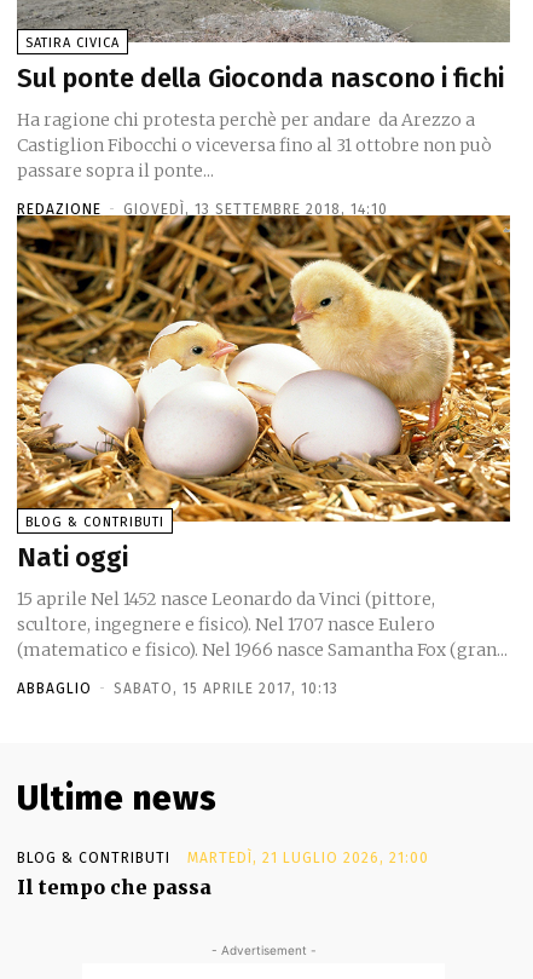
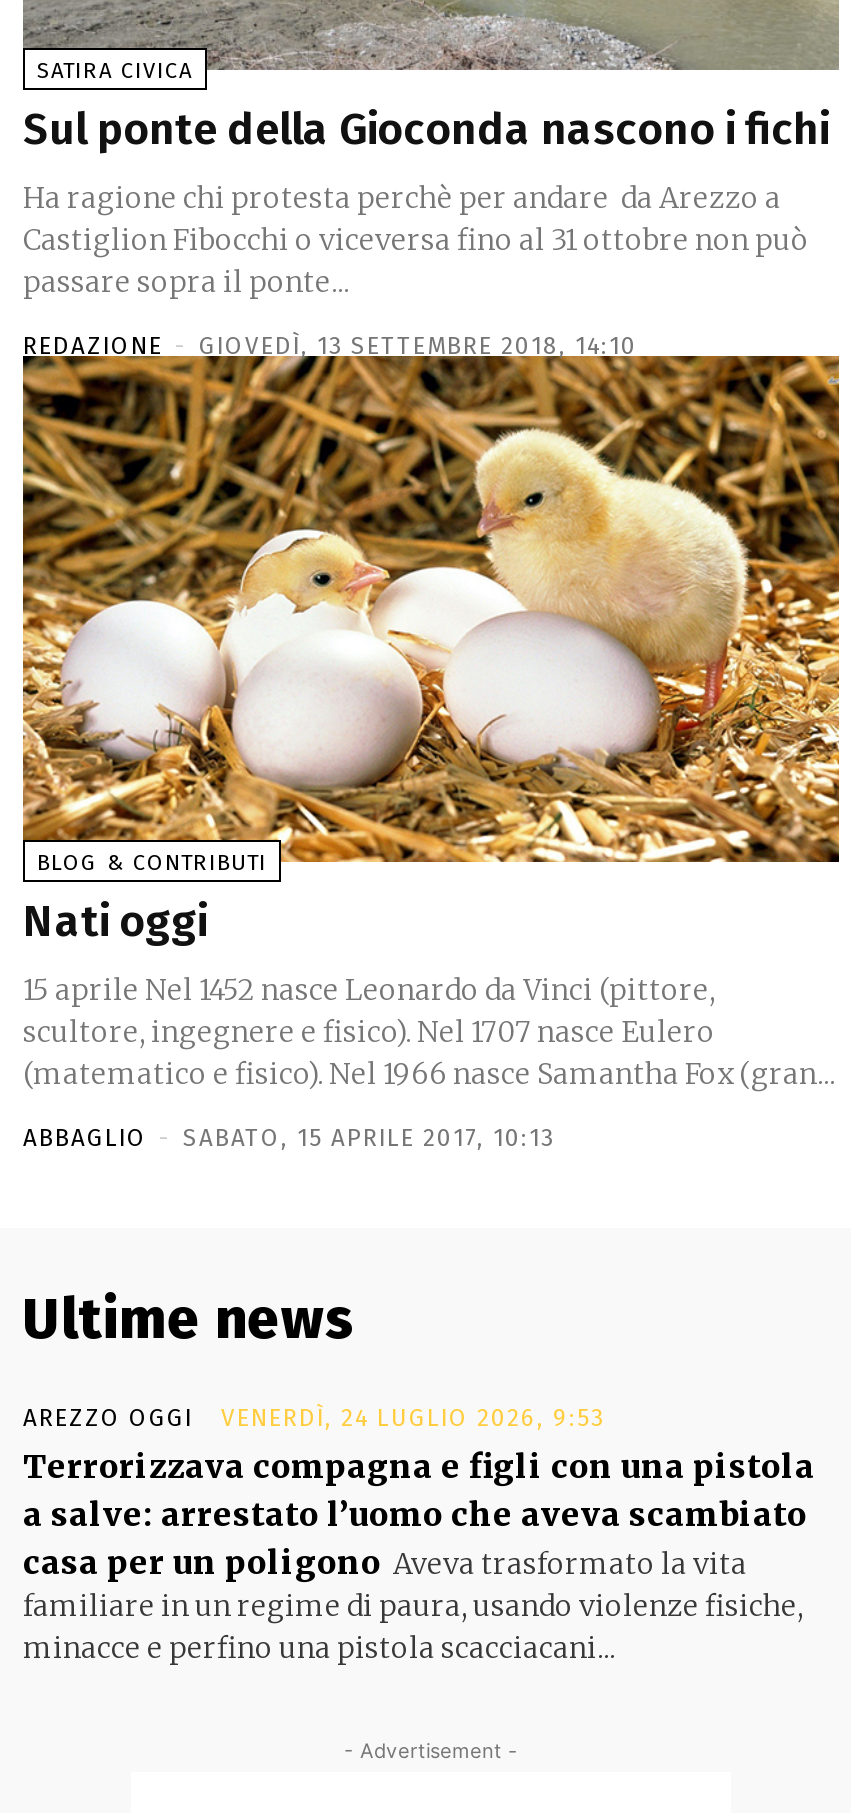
- BLOG & CONTRIBUTI
- MARTEDÌ, 21 LUGLIO 2026, 21:00
- Il tempo che passa
+ AREZZO OGGI
+ VENERDÌ, 24 LUGLIO 2026, 9:53
+ Terrorizzava compagna e figli con una pistola
+ a salve: arrestato l’uomo che aveva scambiato
+ casa per un poligono Aveva trasformato la vita
+ familiare in un regime di paura, usando violenze fisiche,
+ minacce e perfino una pistola scacciacani...
